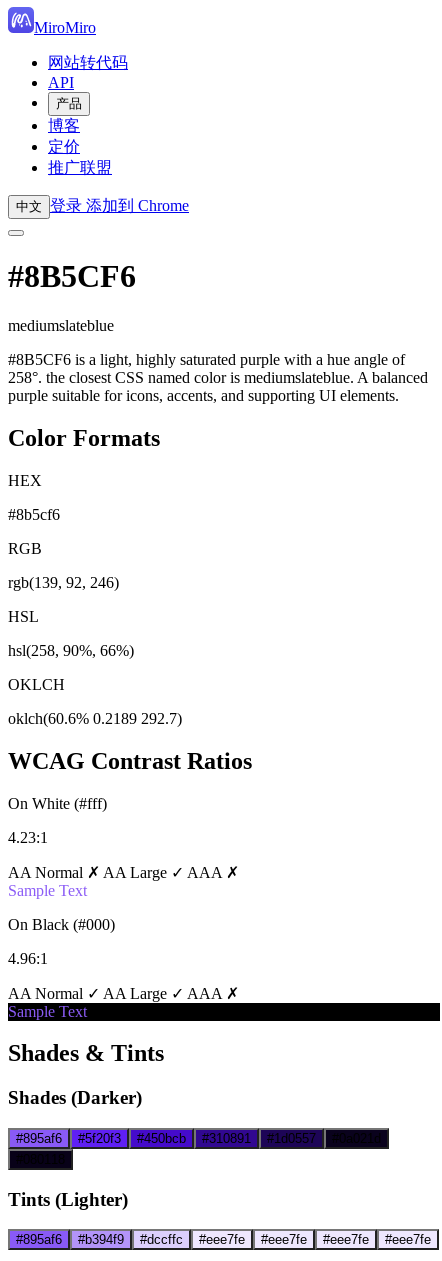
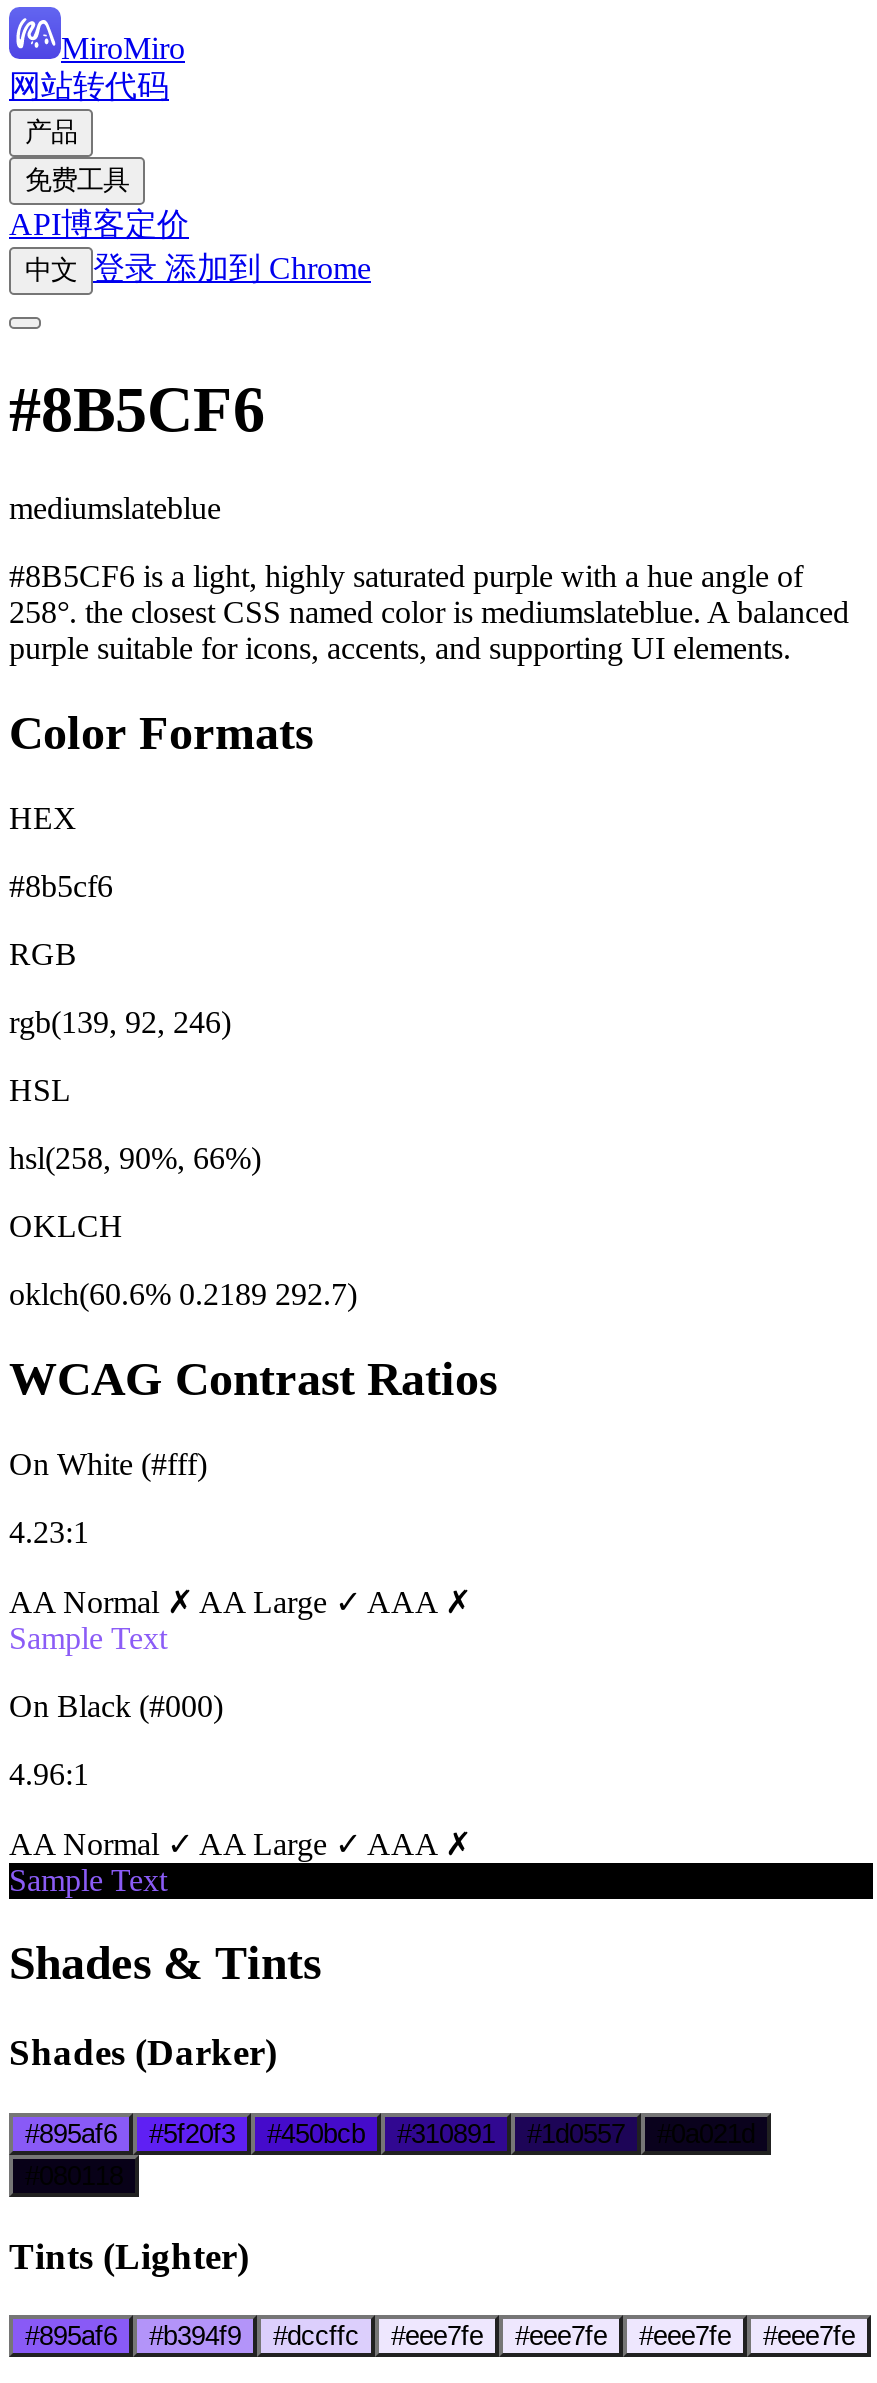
- API

- 博客
- 定价
- 推广联盟
+ 免费工具
+ API博客定价
